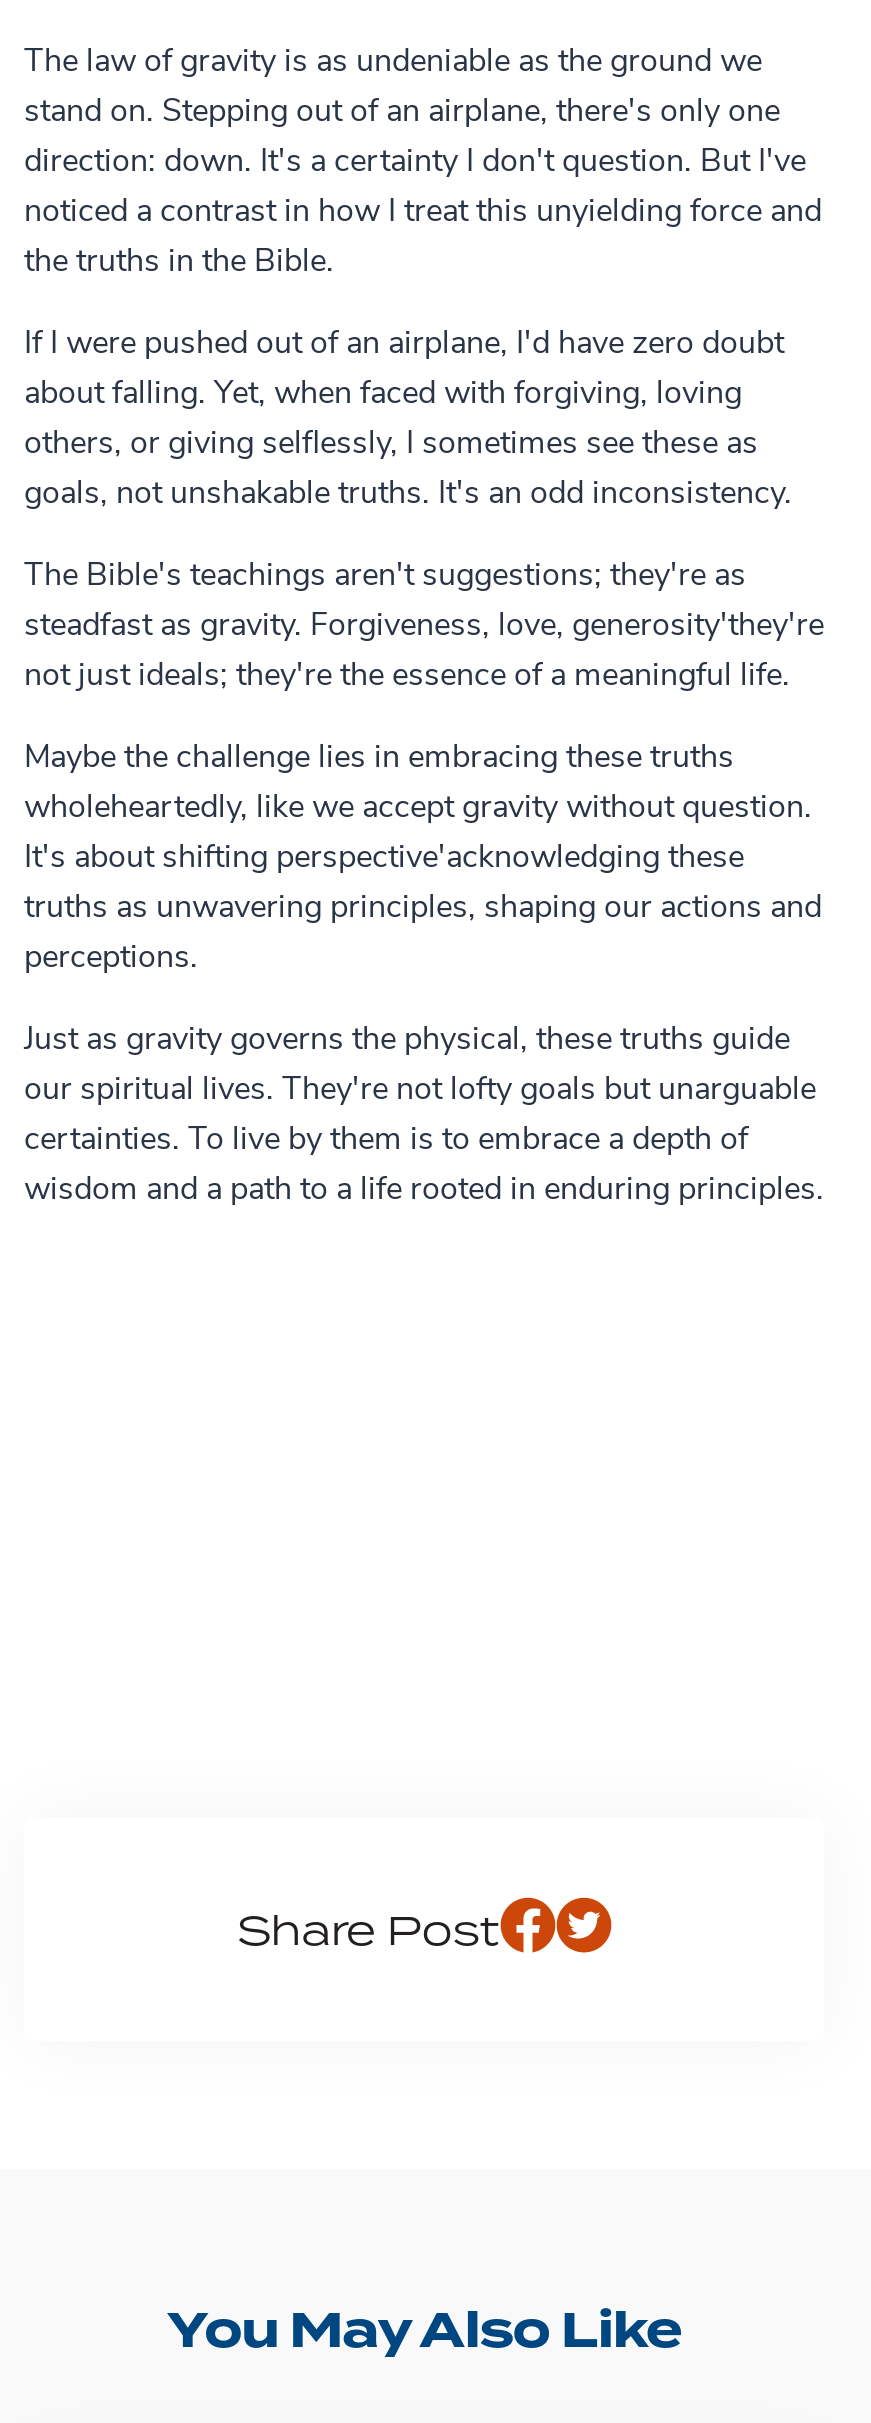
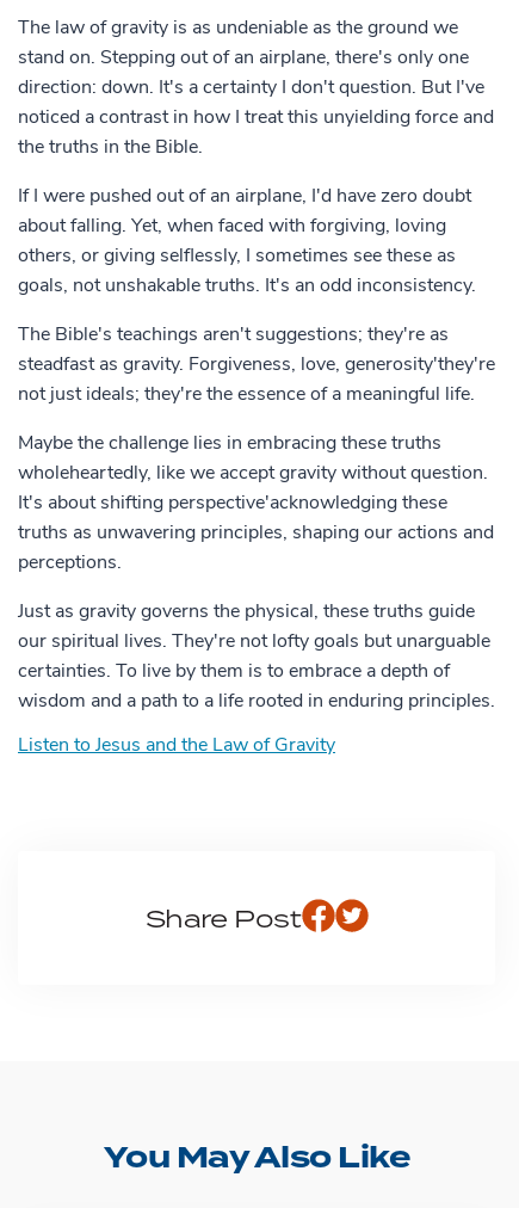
+ Listen to Jesus and the Law of Gravity
